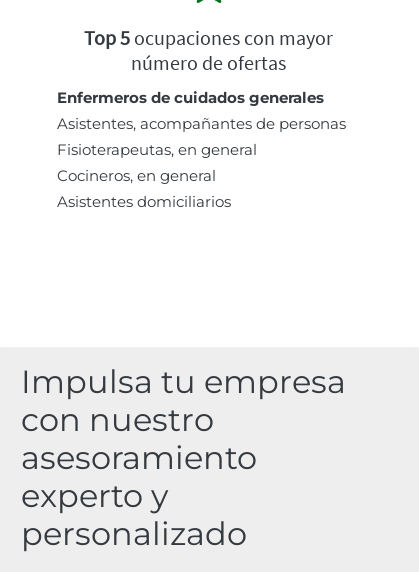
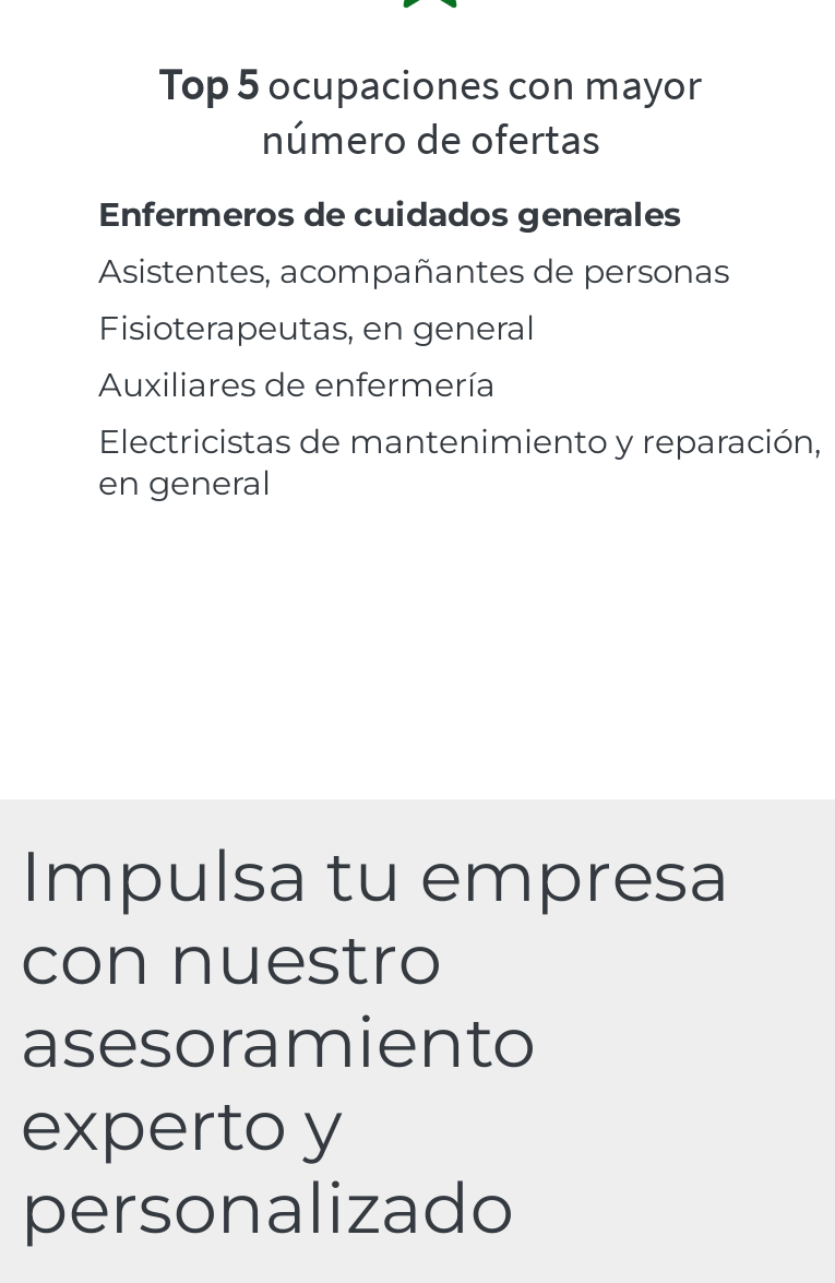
- Cocineros, en general
- Asistentes domiciliarios
+ Auxiliares de enfermería
+ Electricistas de mantenimiento y reparación,
+ en general
